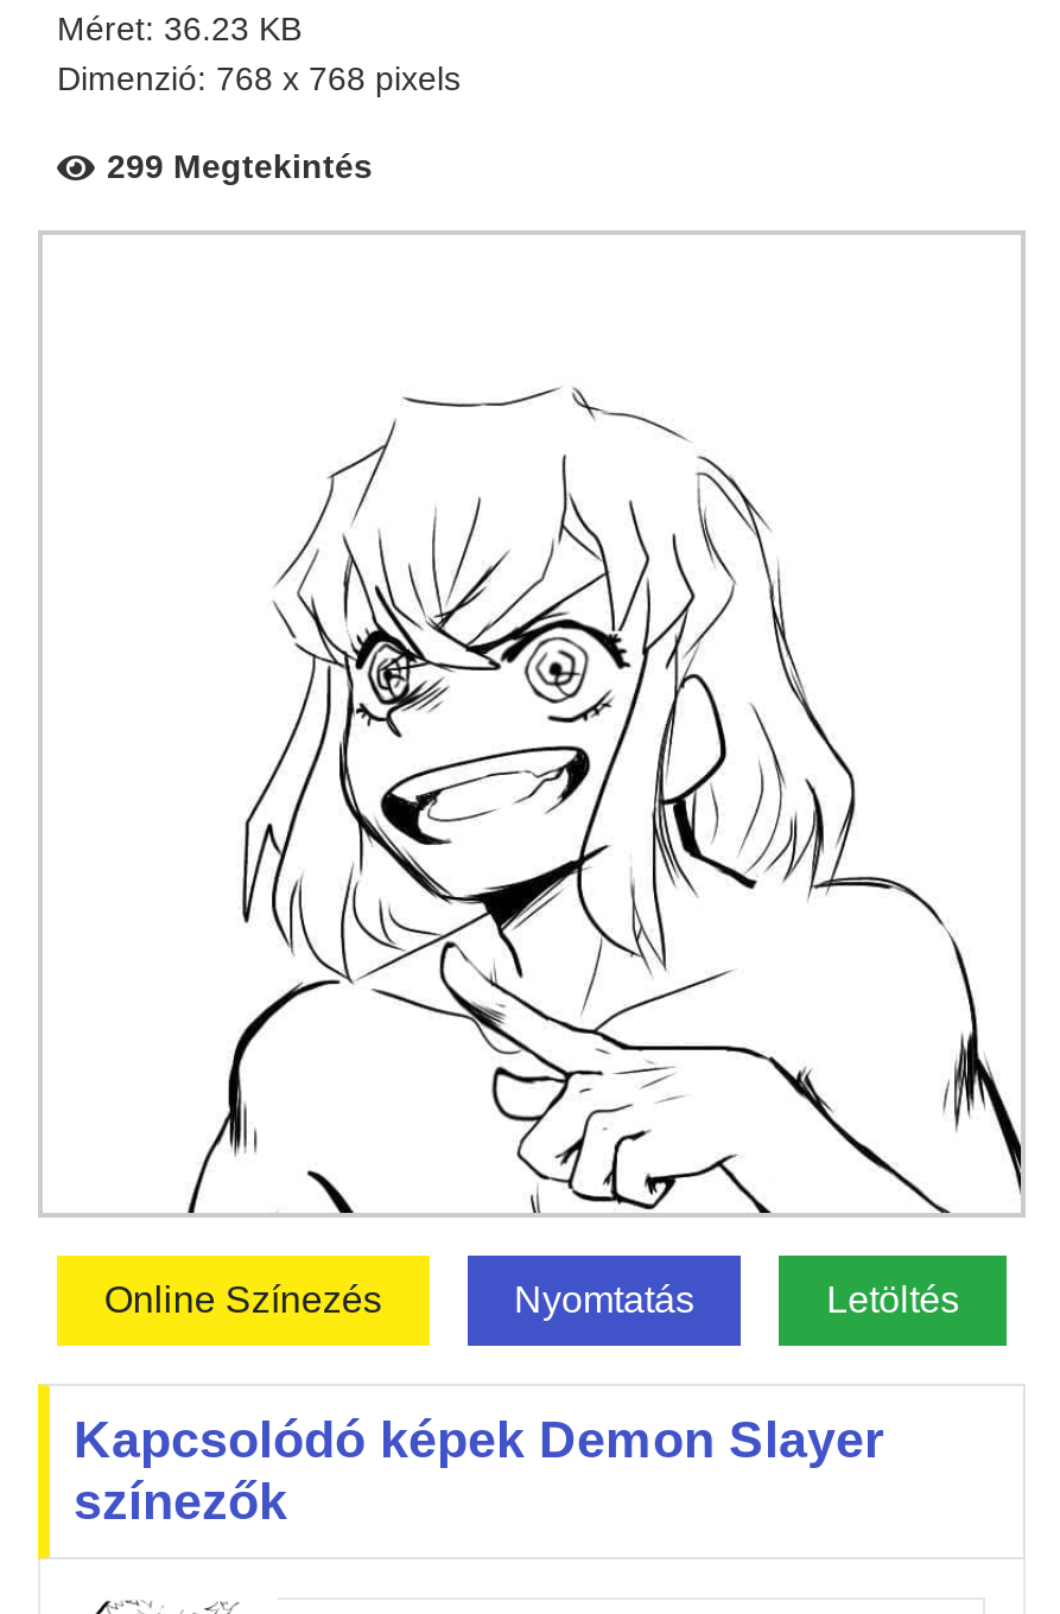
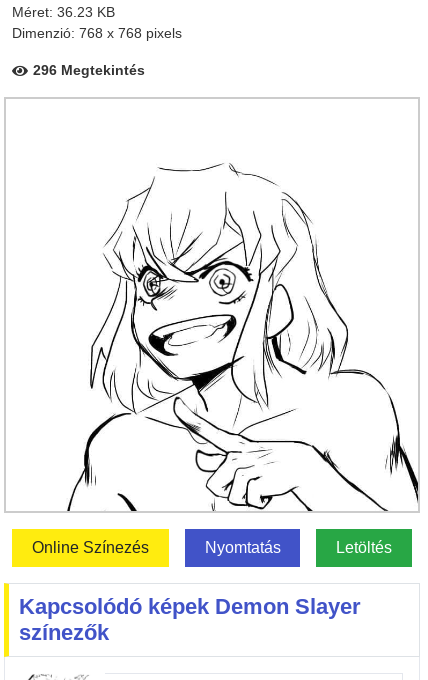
- 299 Megtekintés
+ 296 Megtekintés
